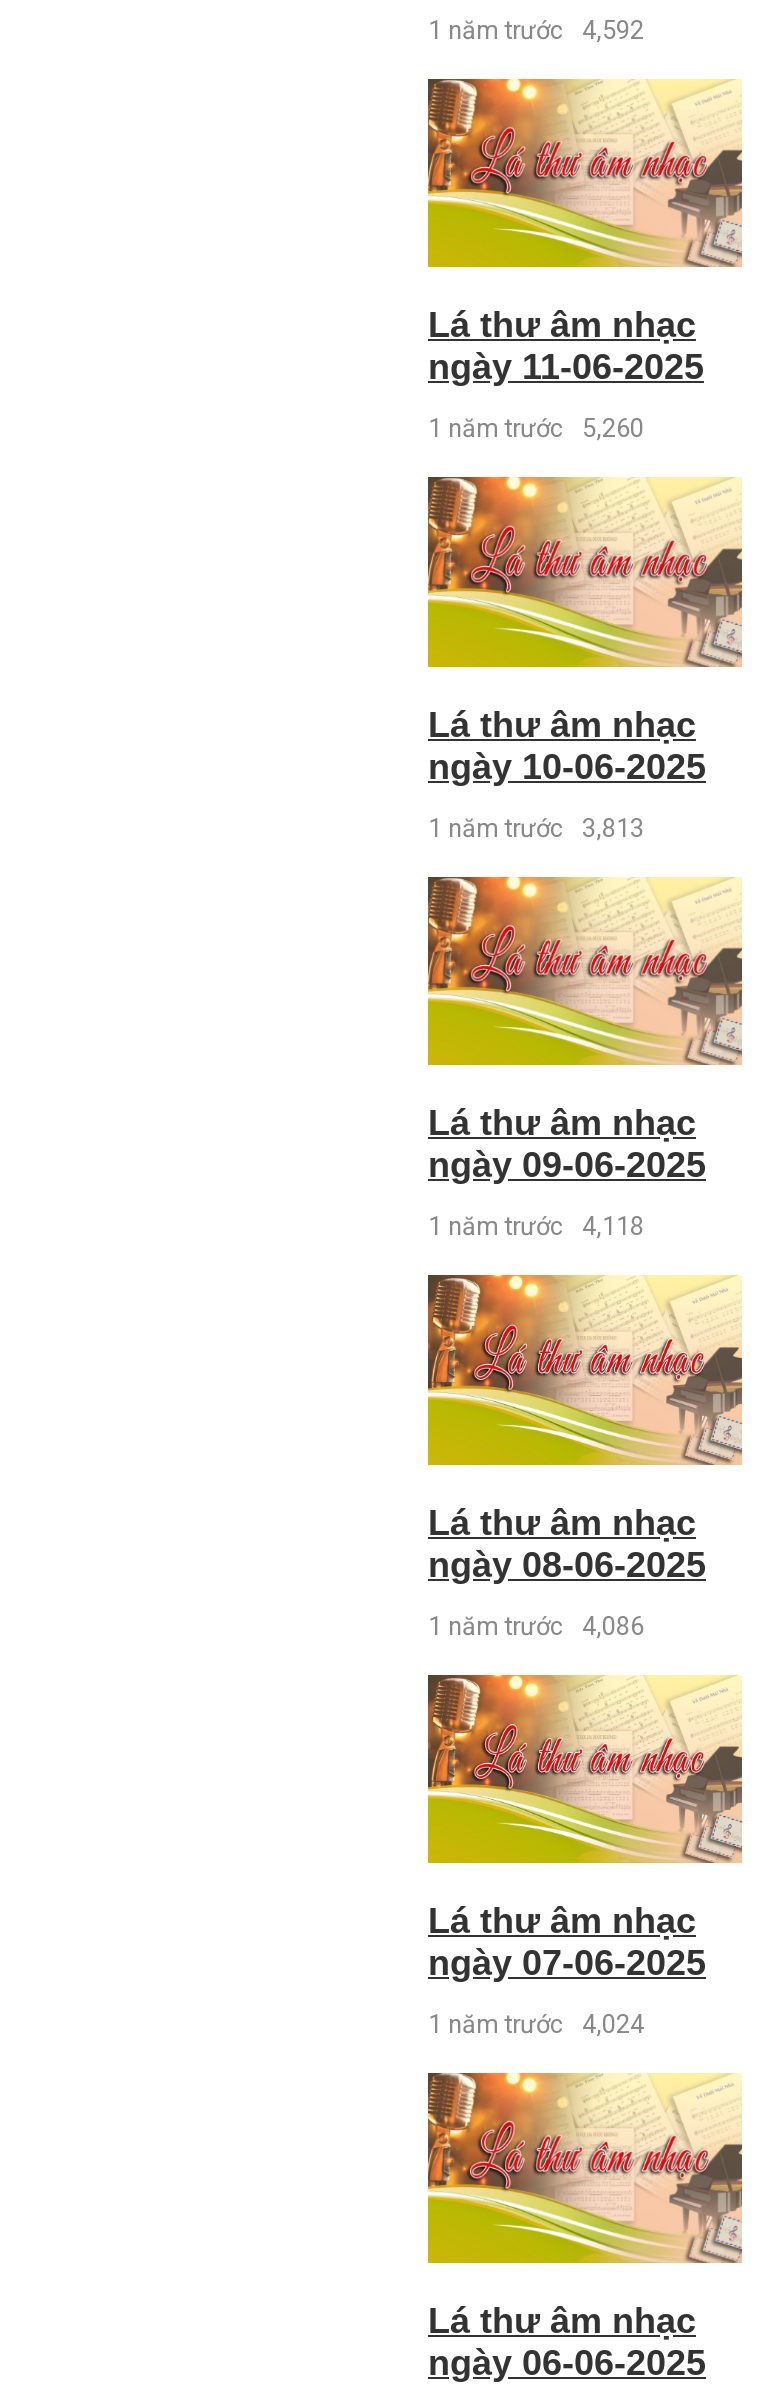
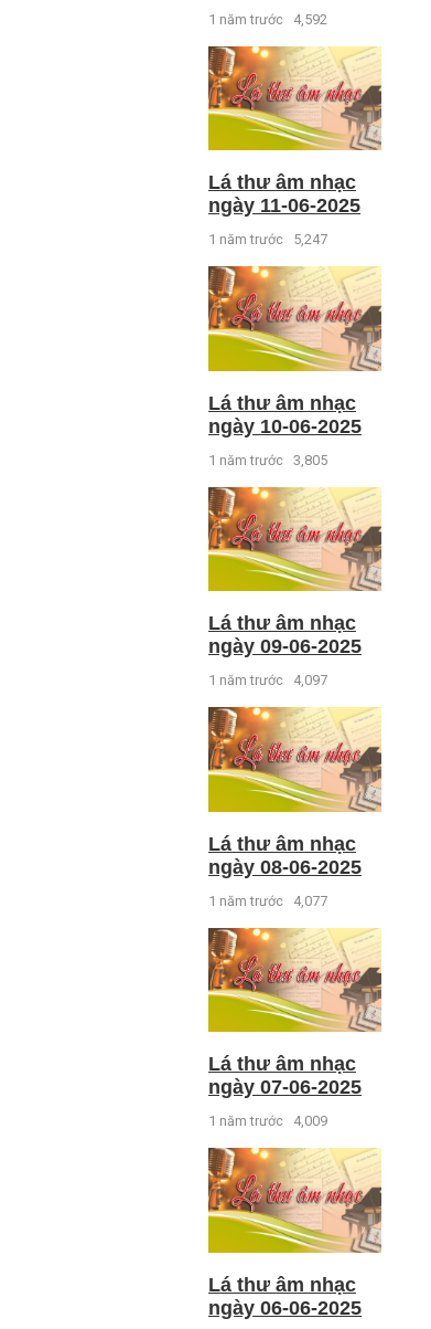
- 1 năm trước 5,260
+ 1 năm trước 5,247

- 1 năm trước 3,813
+ 1 năm trước 3,805

- 1 năm trước 4,118
+ 1 năm trước 4,097

- 1 năm trước 4,086
+ 1 năm trước 4,077

- 1 năm trước 4,024
+ 1 năm trước 4,009
